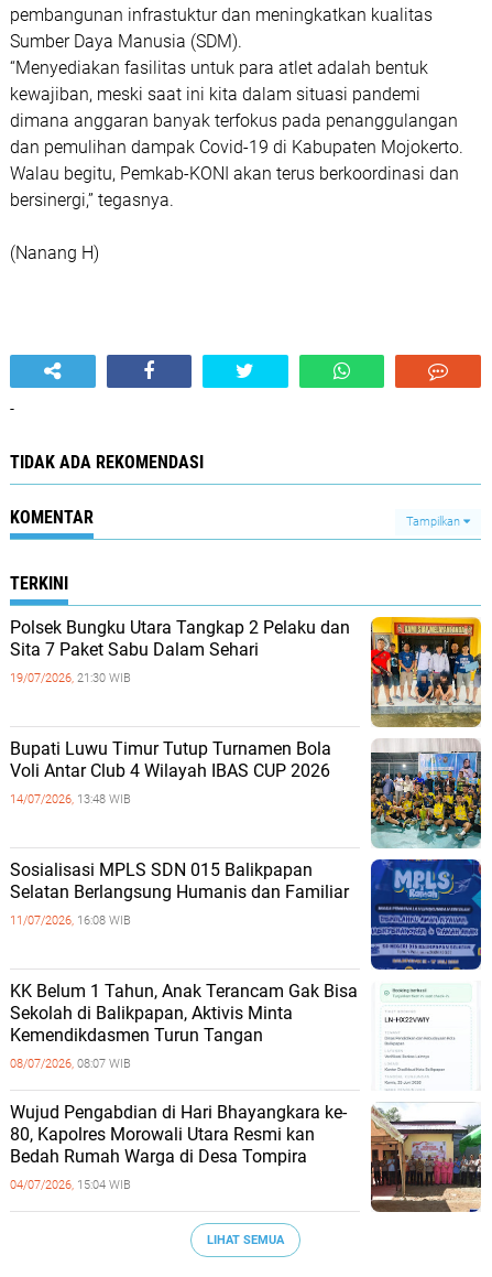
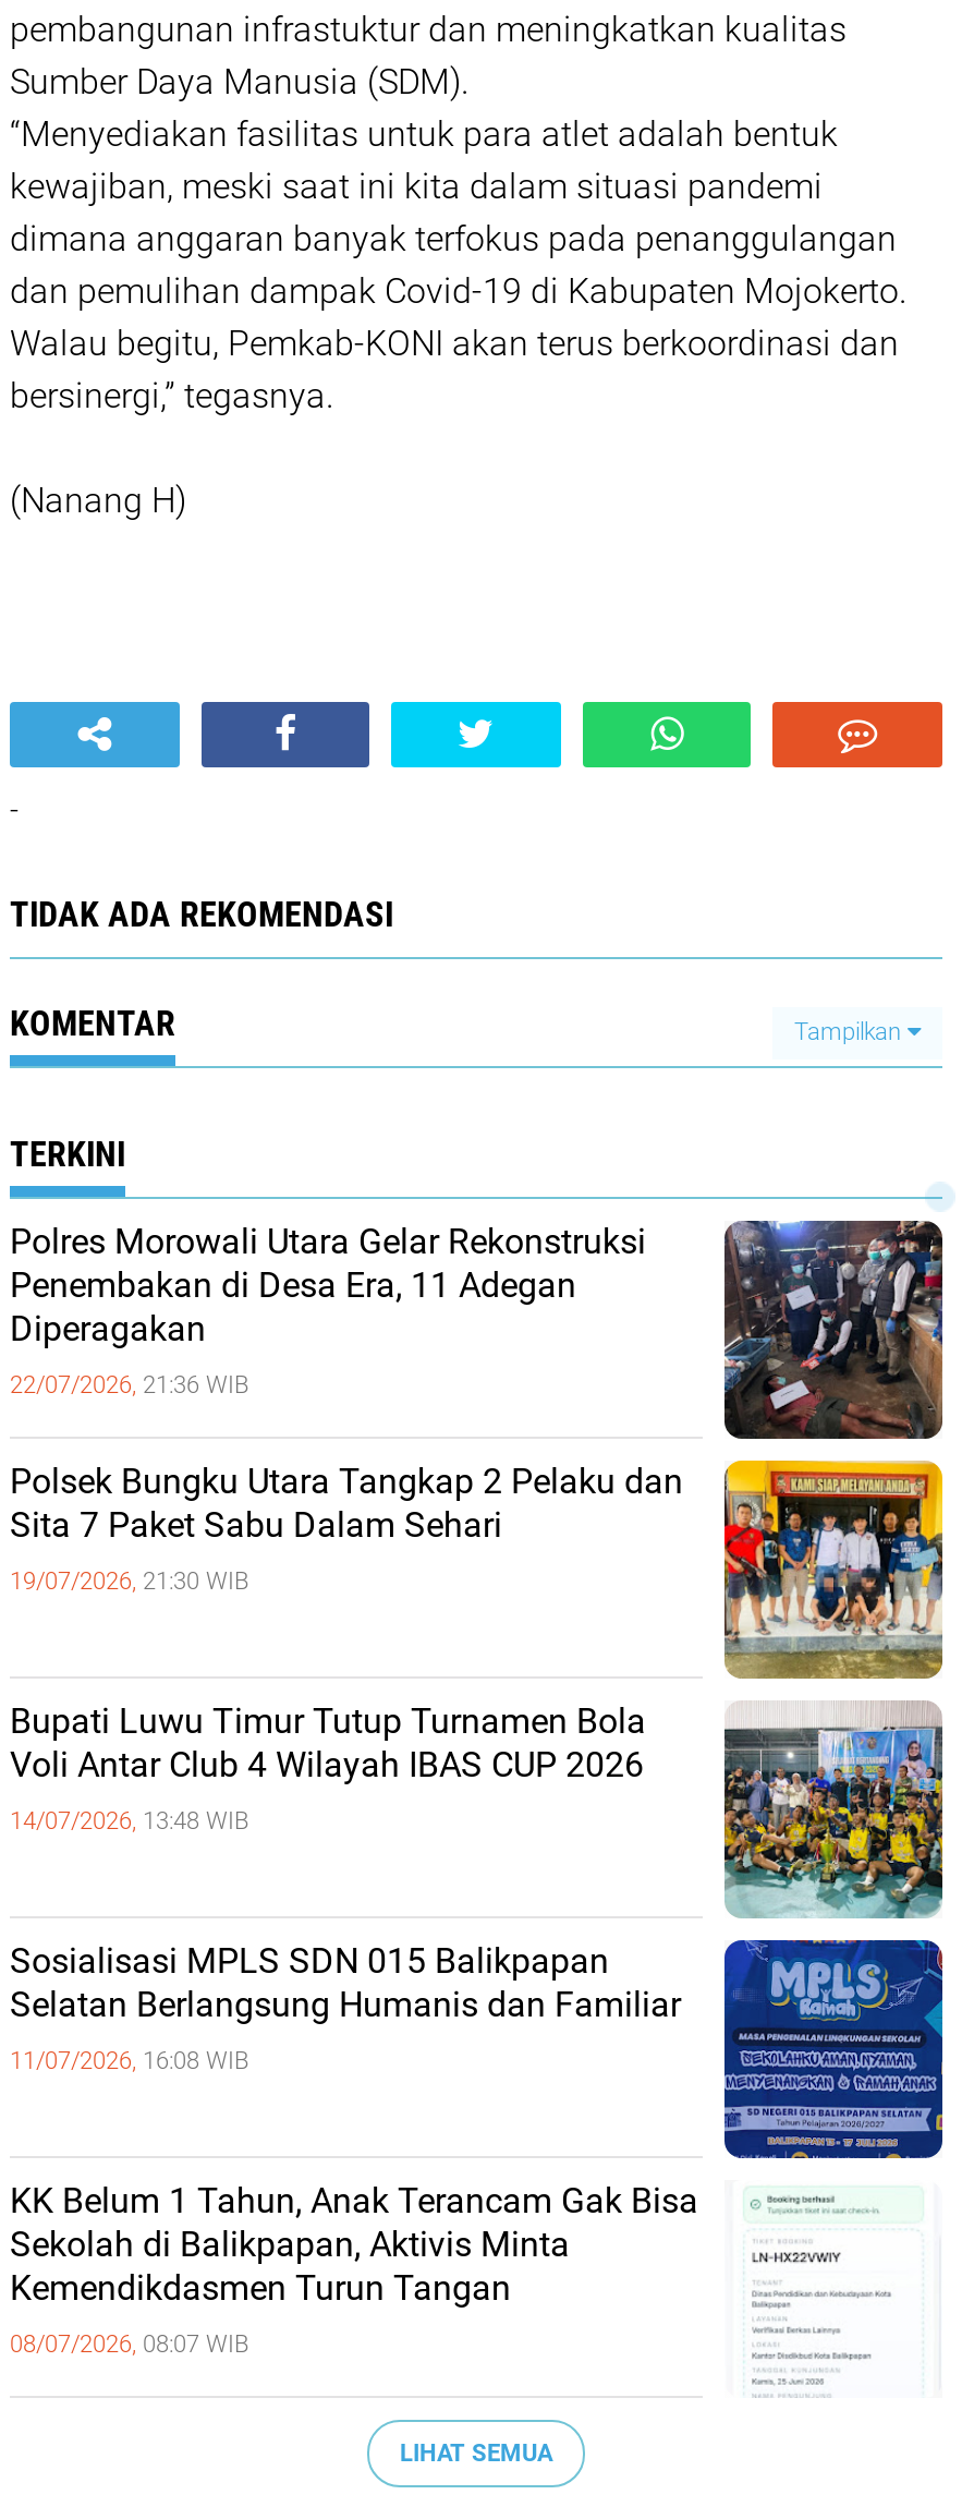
+ [image]
+ Polres Morowali Utara Gelar Rekonstruksi
+ Penembakan di Desa Era, 11 Adegan
+ Diperagakan
+ 22/07/2026, 21:36 WIB

moved down: [image] | Polsek Bungku Utara Tangkap 2 Pelaku dan | Sita 7 Paket Sabu Dalam Sehari | ... | Kemendikdasmen Turun Tangan | 08/07/2026, 08:07 WIB

- [image]
- Wujud Pengabdian di Hari Bhayangkara ke-
- 80, Kapolres Morowali Utara Resmi kan
- Bedah Rumah Warga di Desa Tompira
- 04/07/2026, 15:04 WIB
